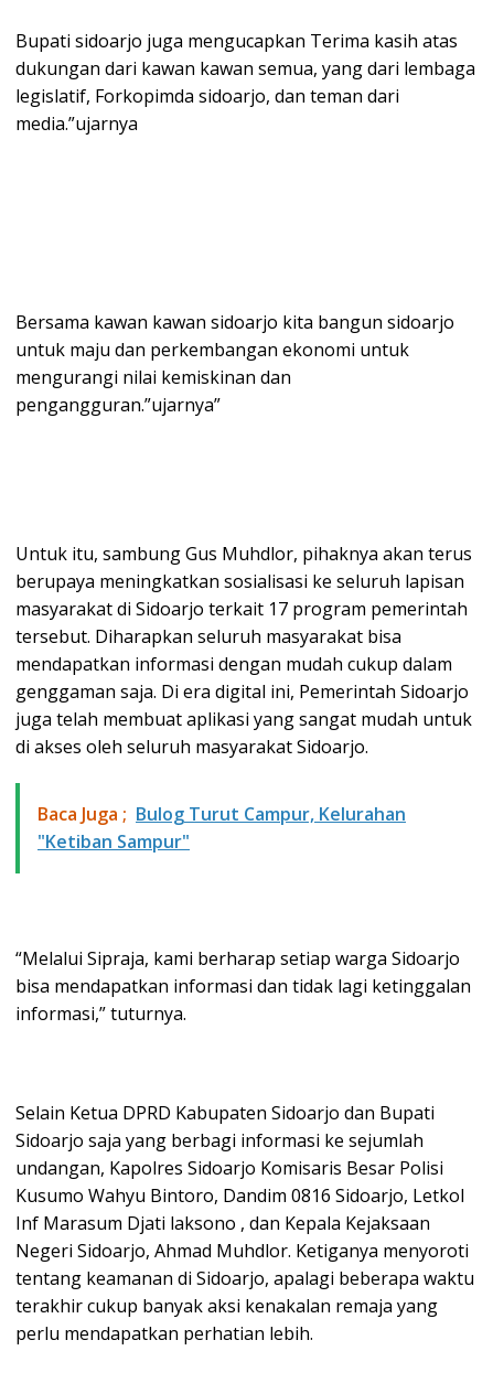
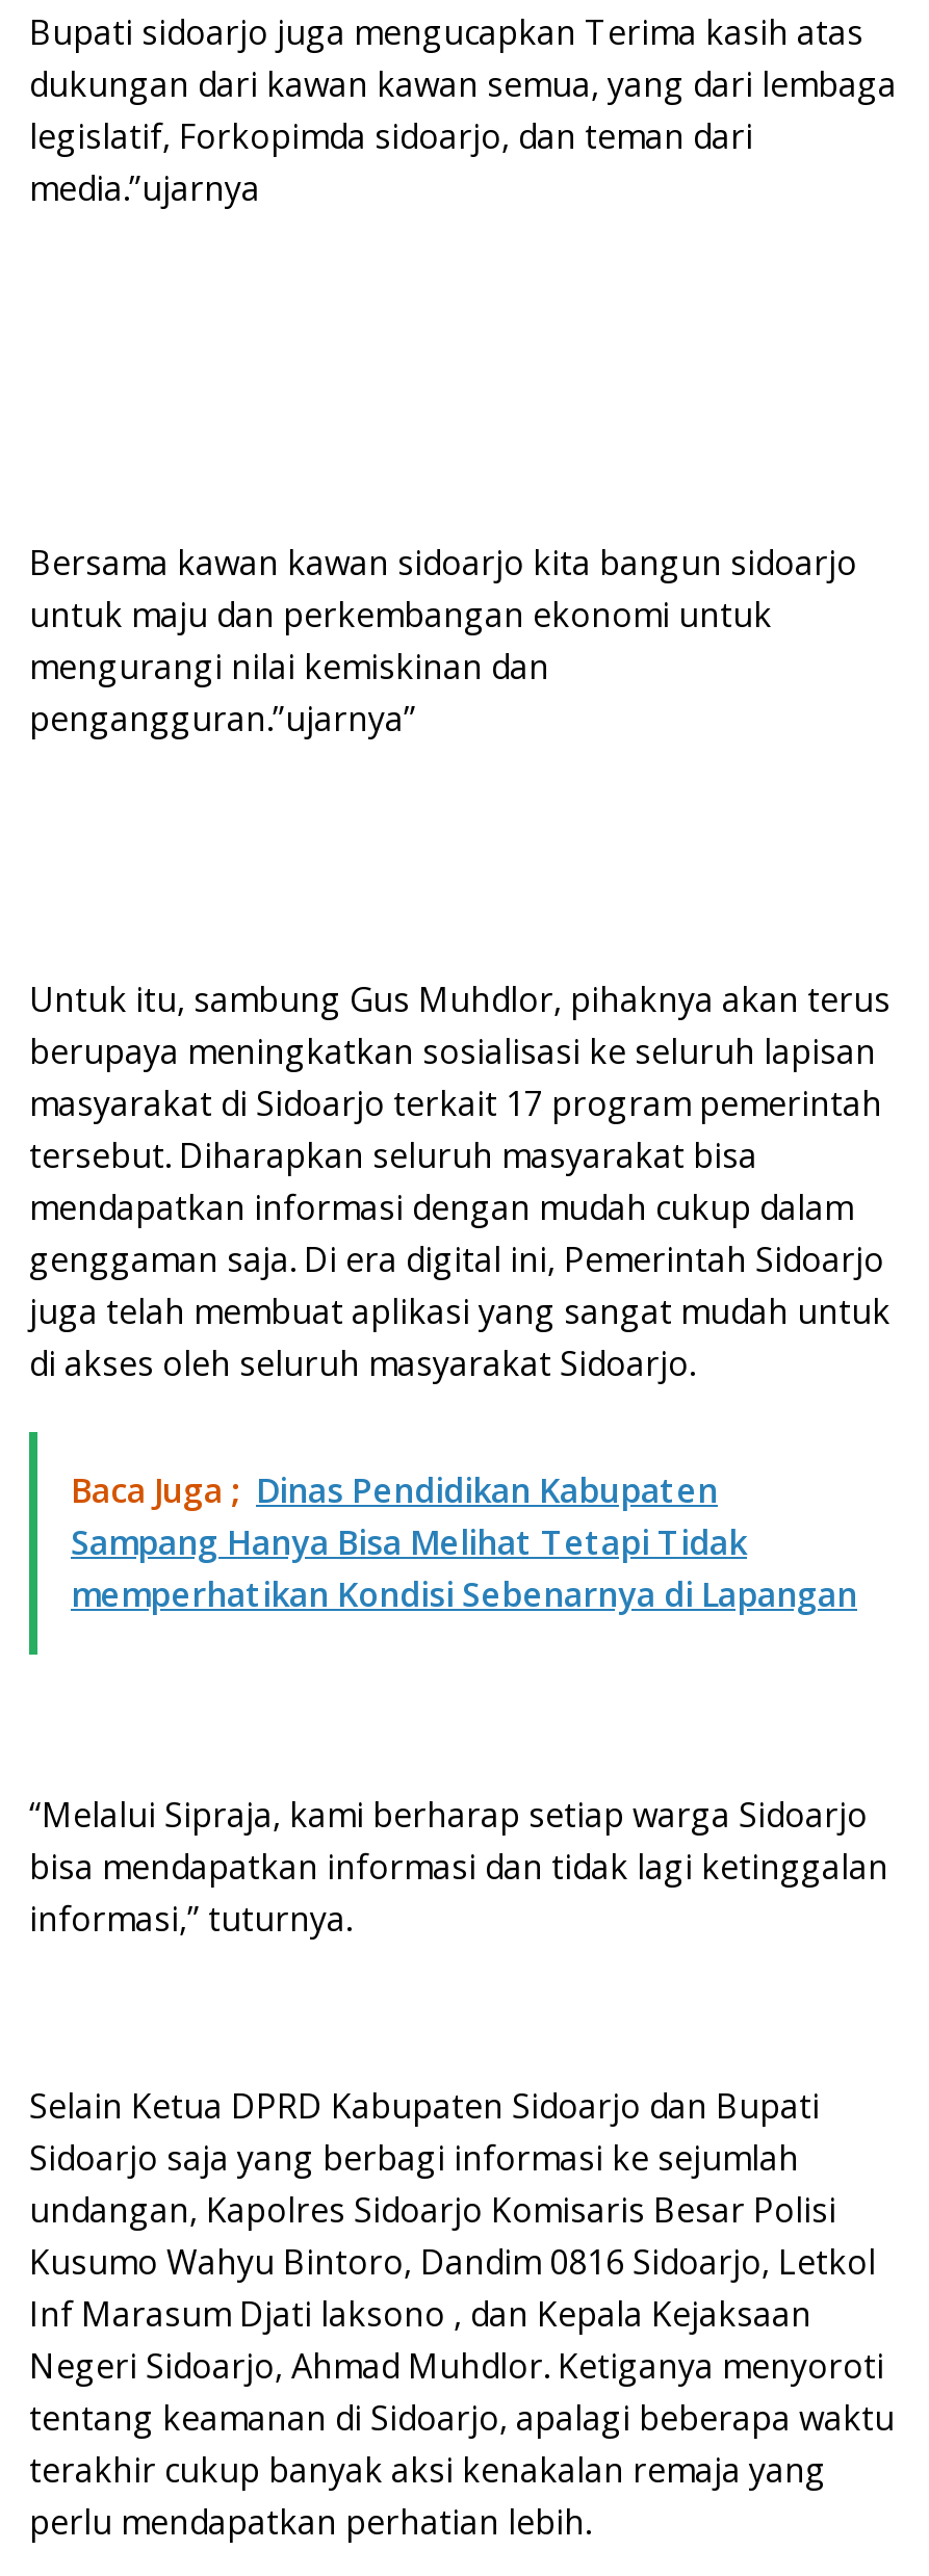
- Baca Juga ; Bulog Turut Campur, Kelurahan
- "Ketiban Sampur"
+ Baca Juga ; Dinas Pendidikan Kabupaten
+ Sampang Hanya Bisa Melihat Tetapi Tidak
+ memperhatikan Kondisi Sebenarnya di Lapangan
